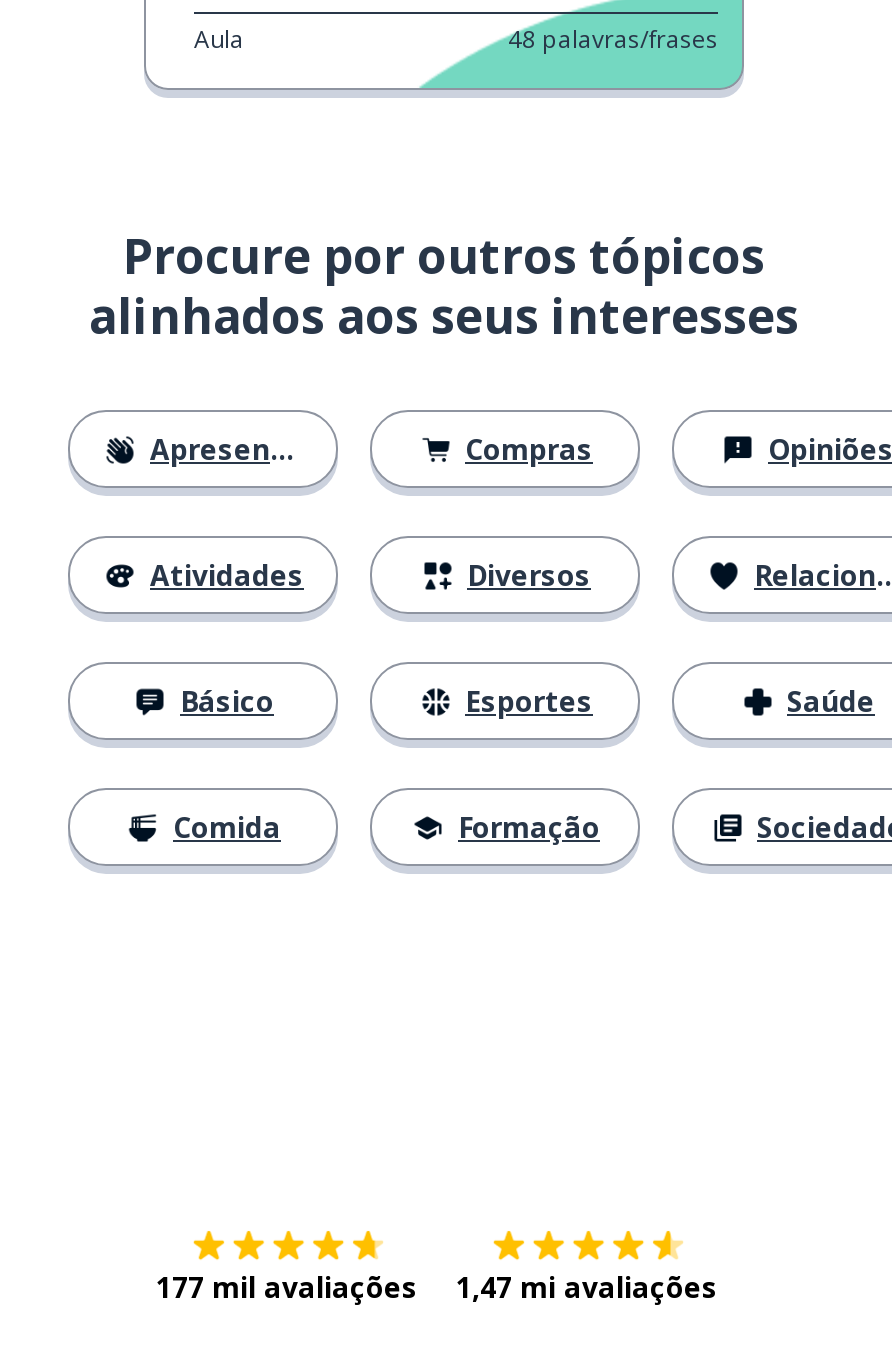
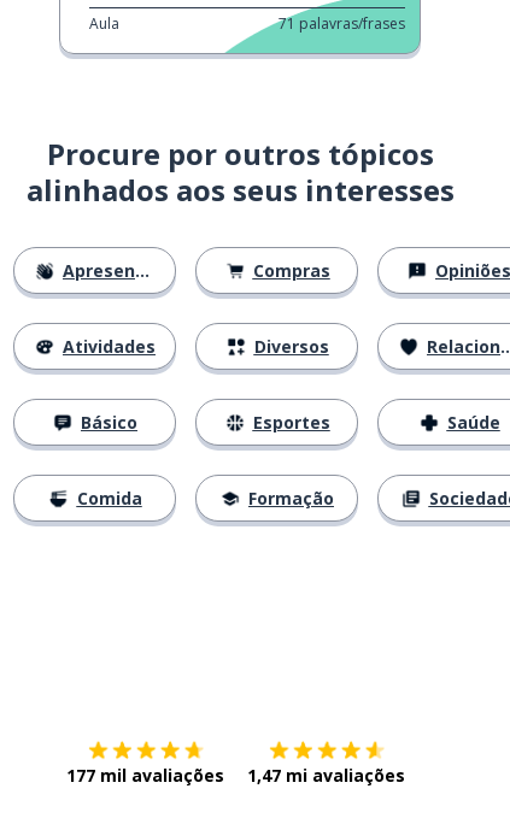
- 48 palavras/frases
+ 71 palavras/frases
